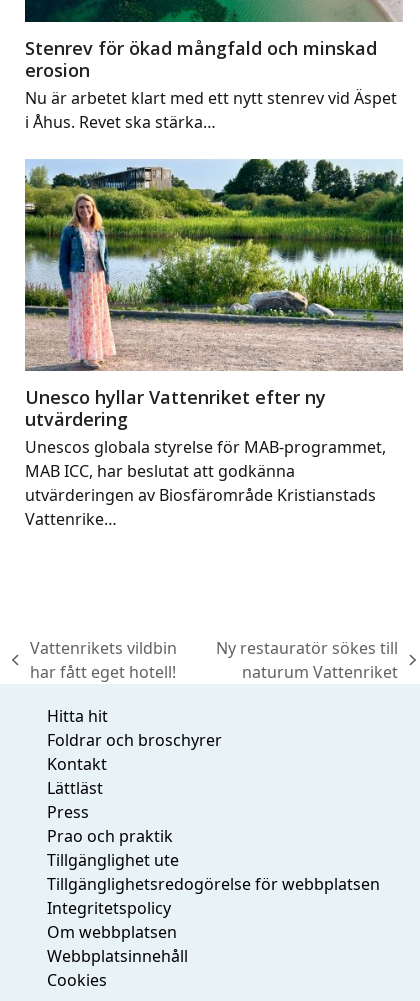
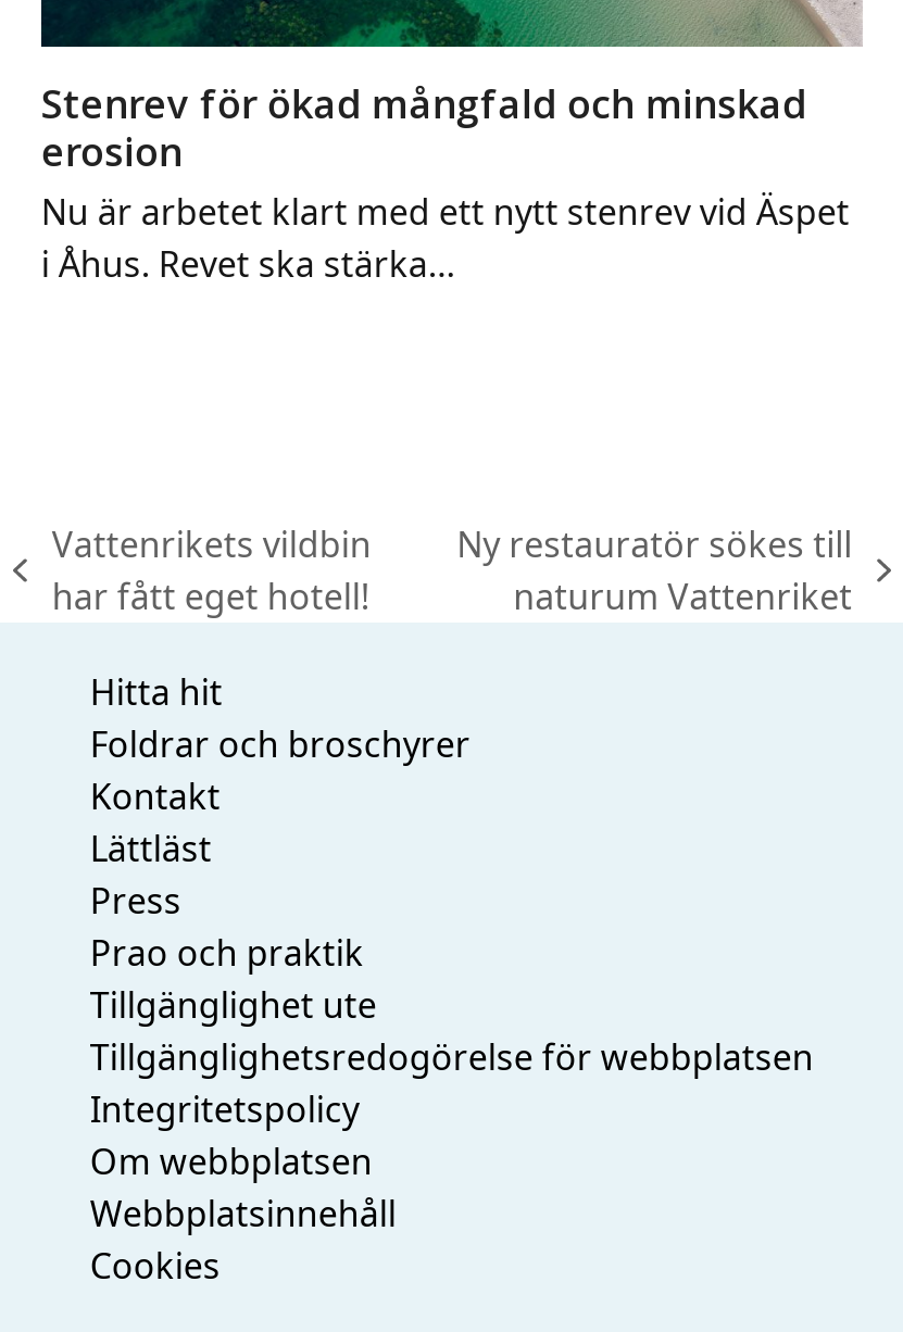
- [image]
- Unesco hyllar Vattenriket efter ny
- utvärdering
- Unescos globala styrelse för MAB-programmet,
- MAB ICC, har beslutat att godkänna
- utvärderingen av Biosfärområde Kristianstads
- Vattenrike…
